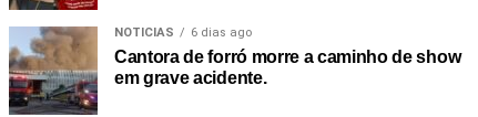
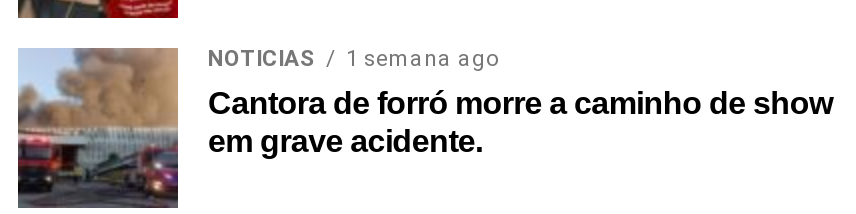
- NOTICIAS 6 dias ago
+ NOTICIAS 1 semana ago
